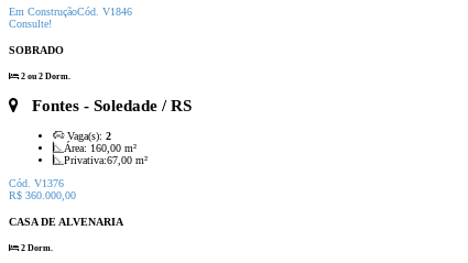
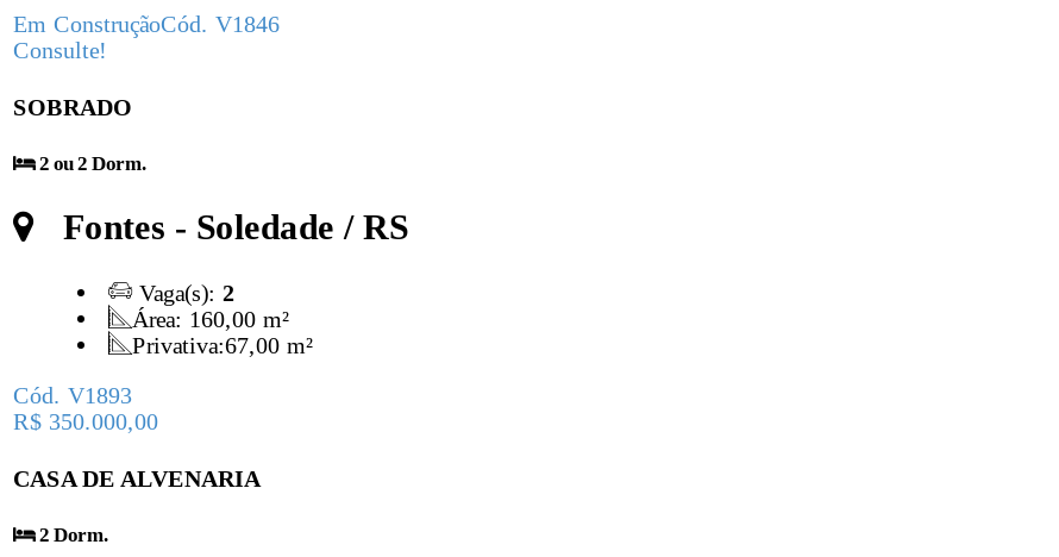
- Cód. V1376
+ Cód. V1893

- R$ 360.000,00
+ R$ 350.000,00
